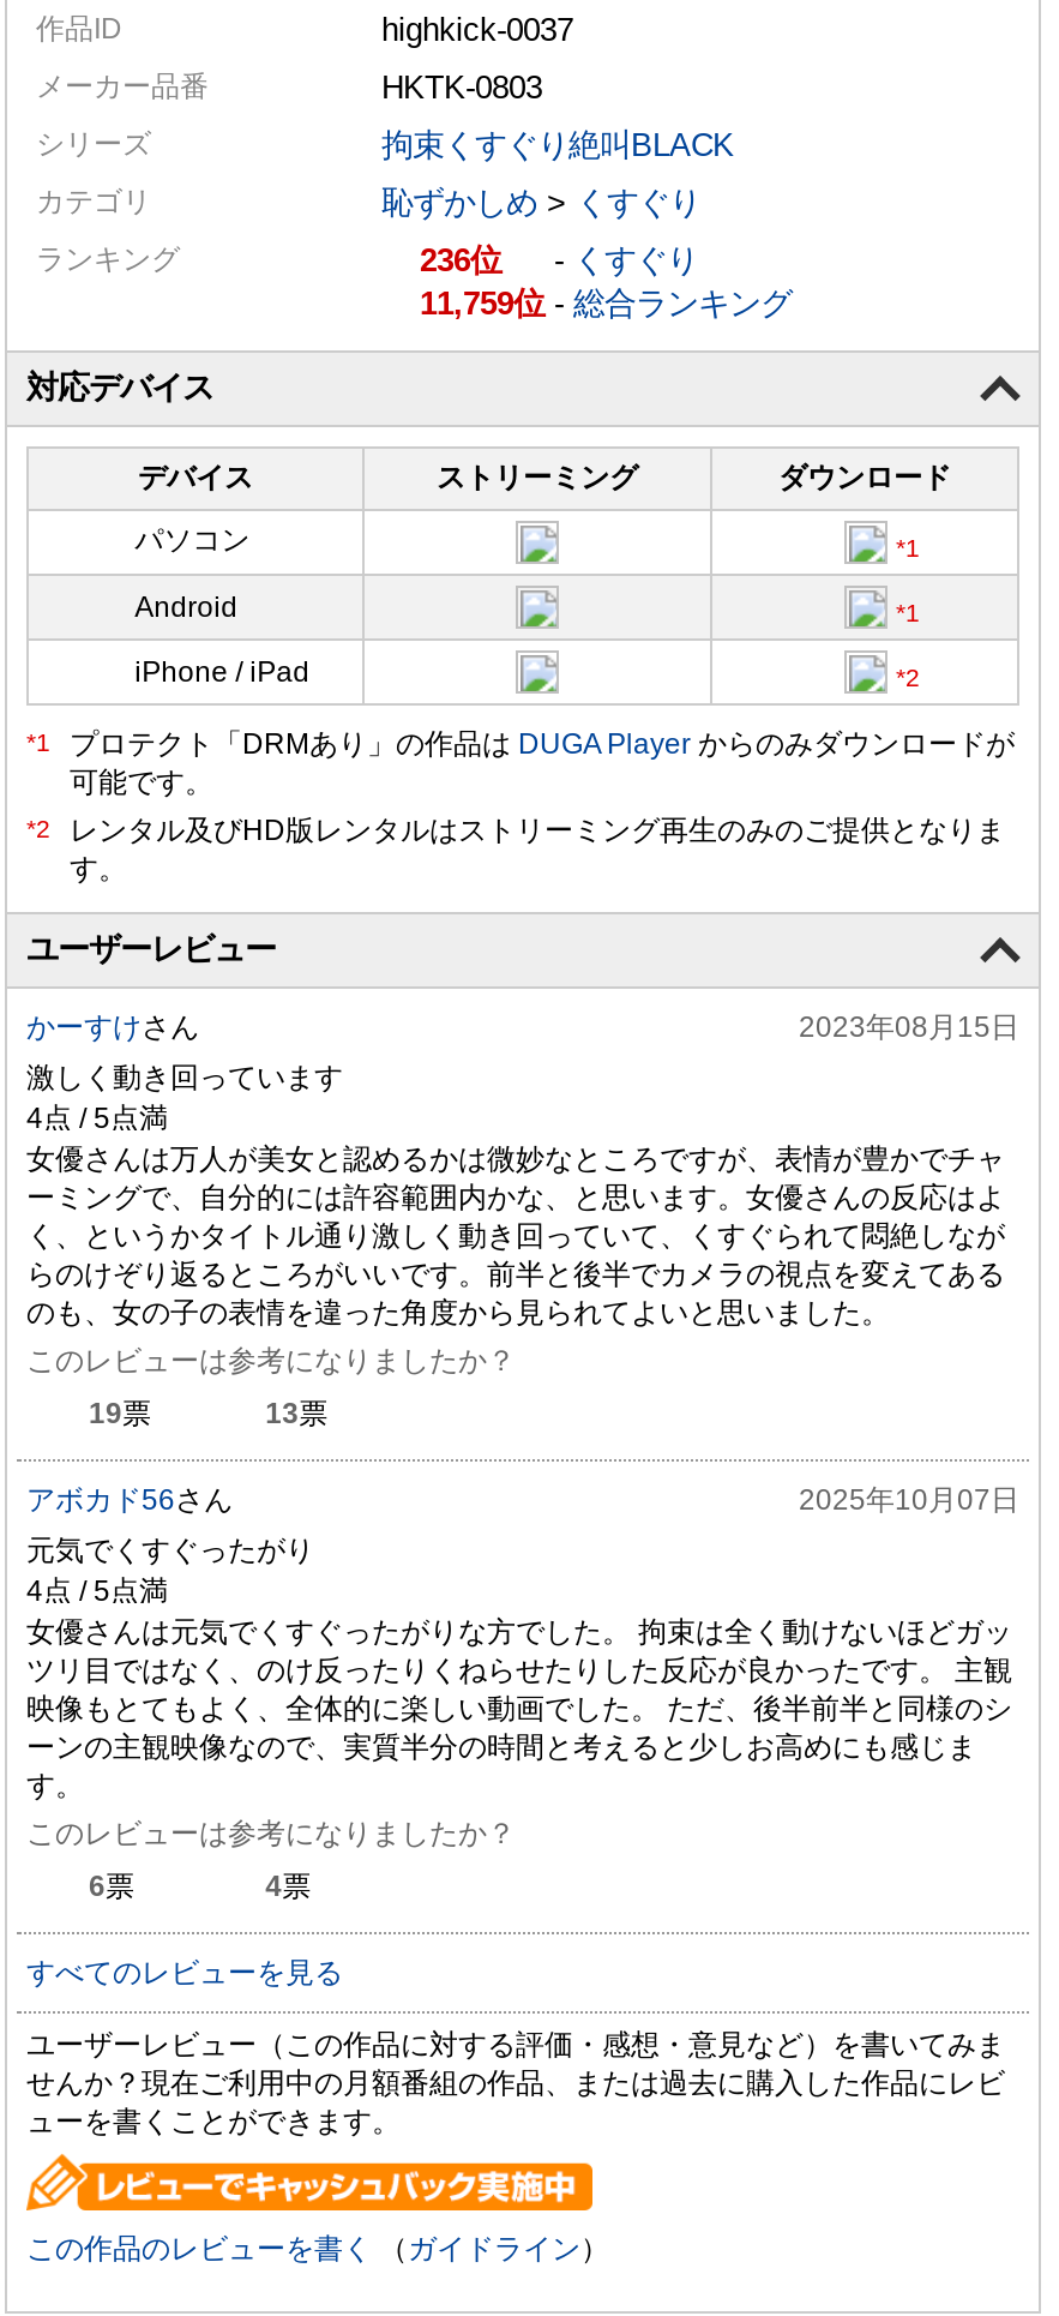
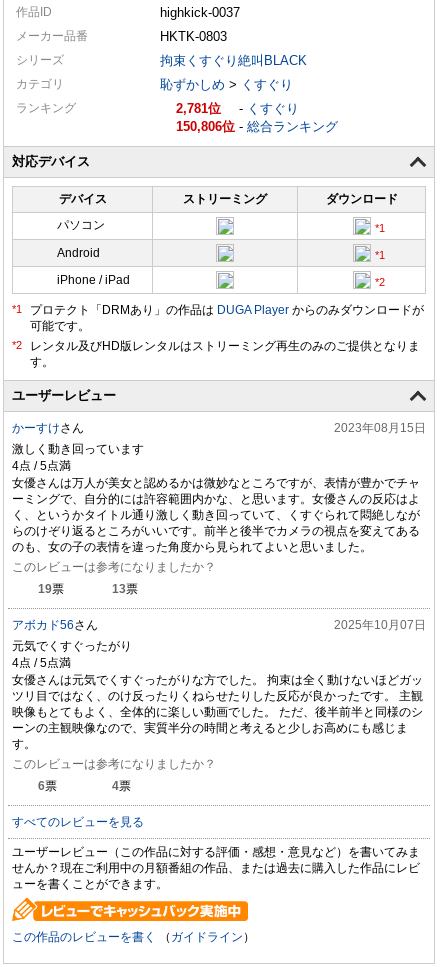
- 236
+ 2,781

- 11,759 -総合ランキング
+ 150,806 -総合ランキング
